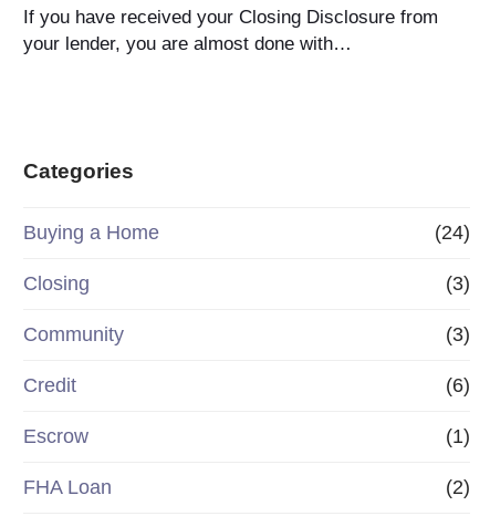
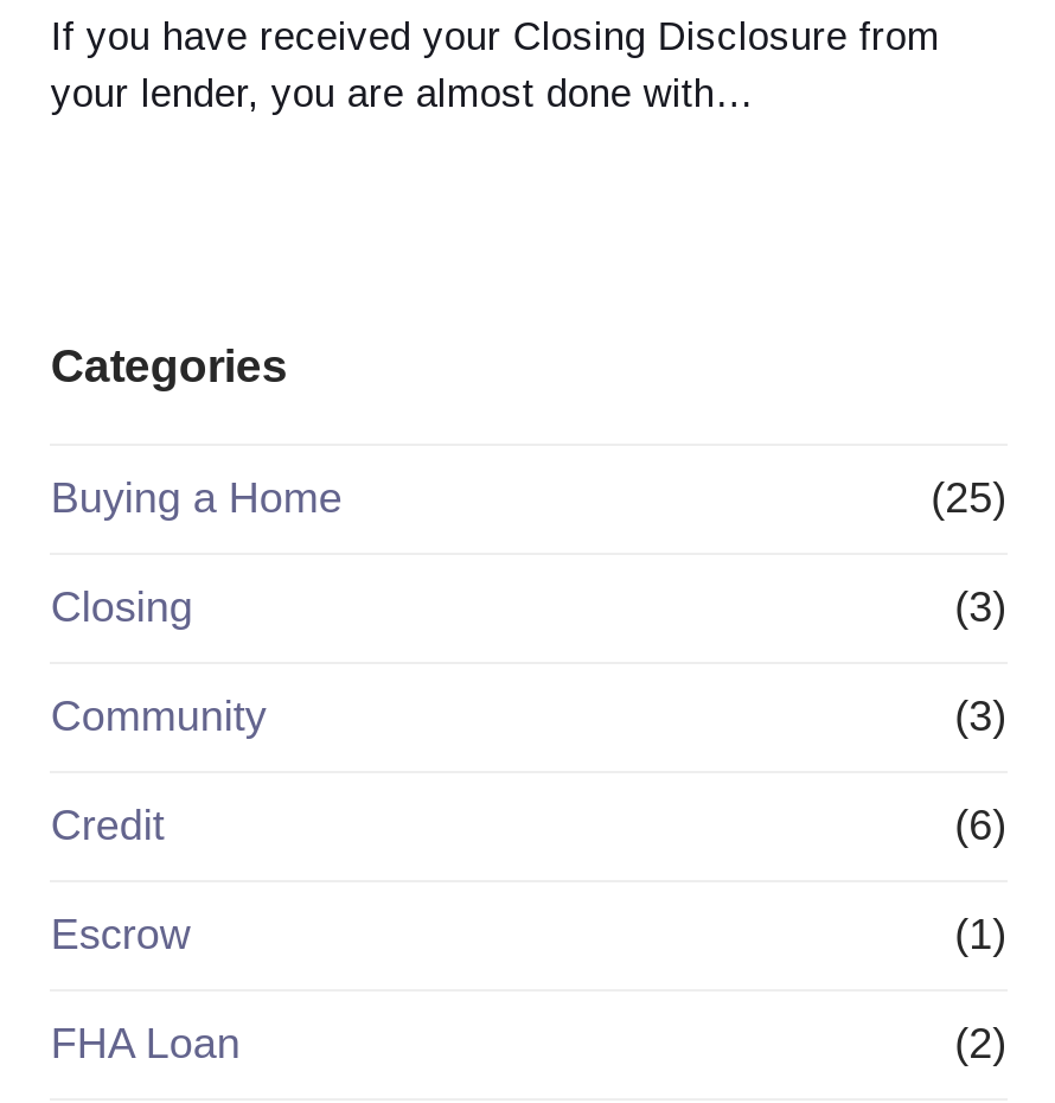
- (24)
+ (25)
